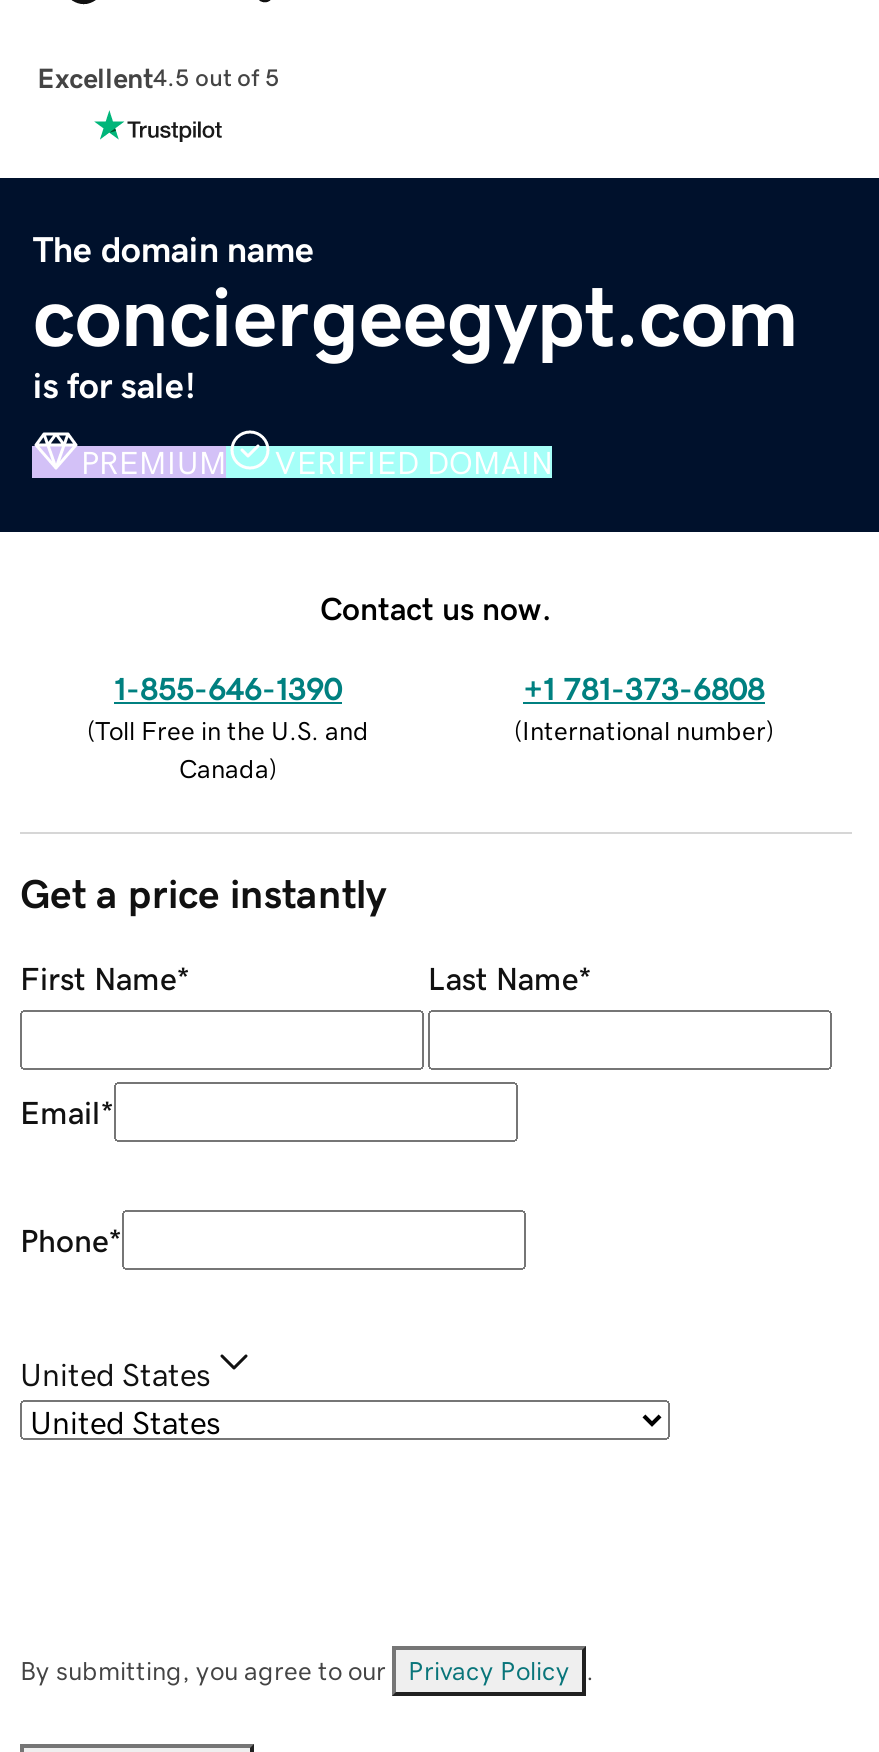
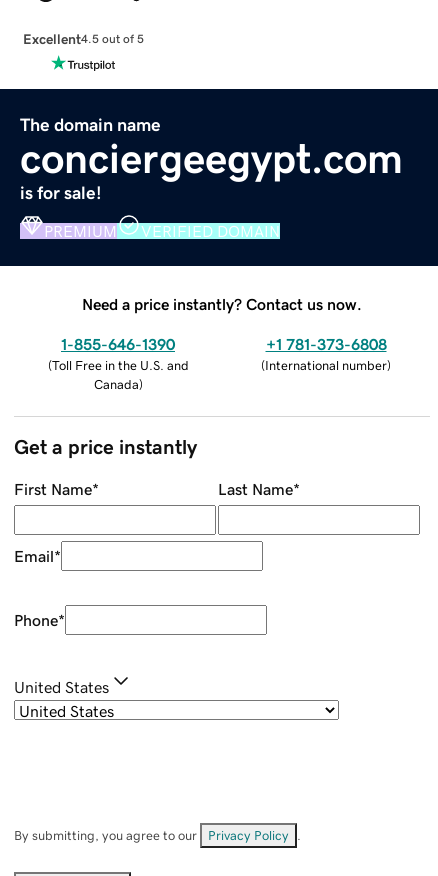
- Contact us now.
+ Need a price instantly? Contact us now.
